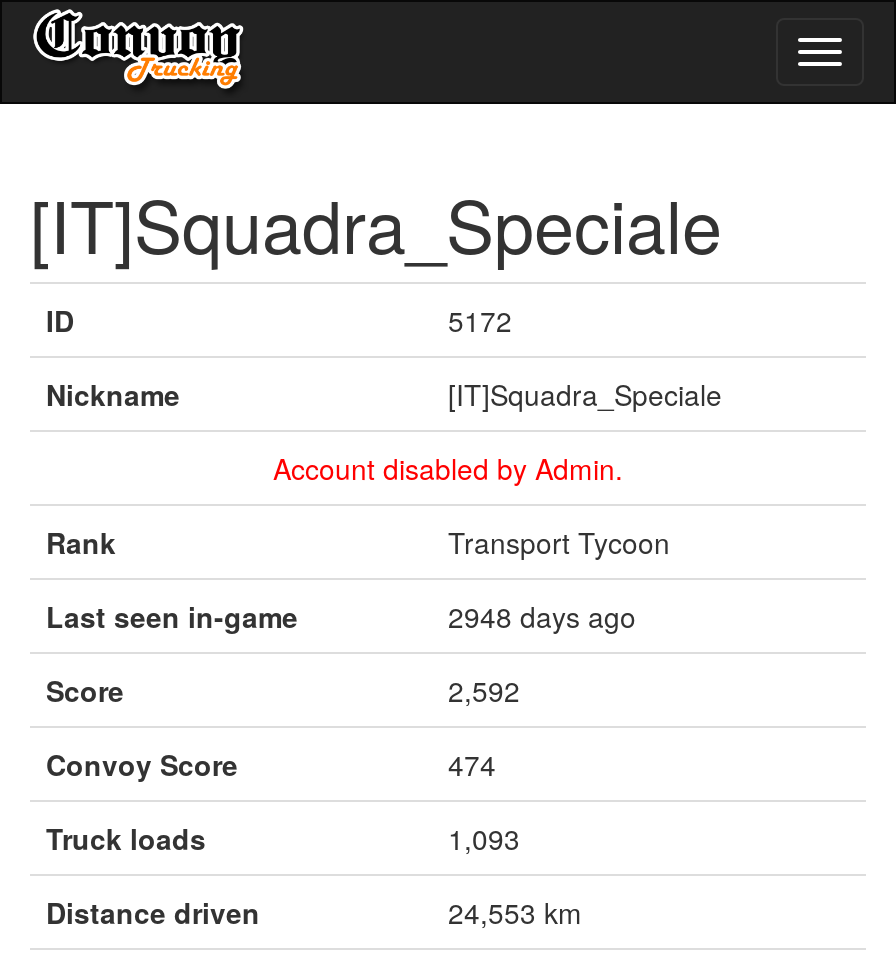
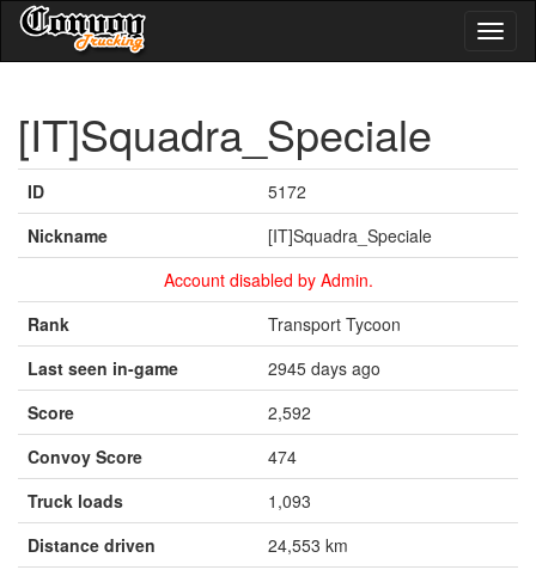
- 2948 days ago
+ 2945 days ago
